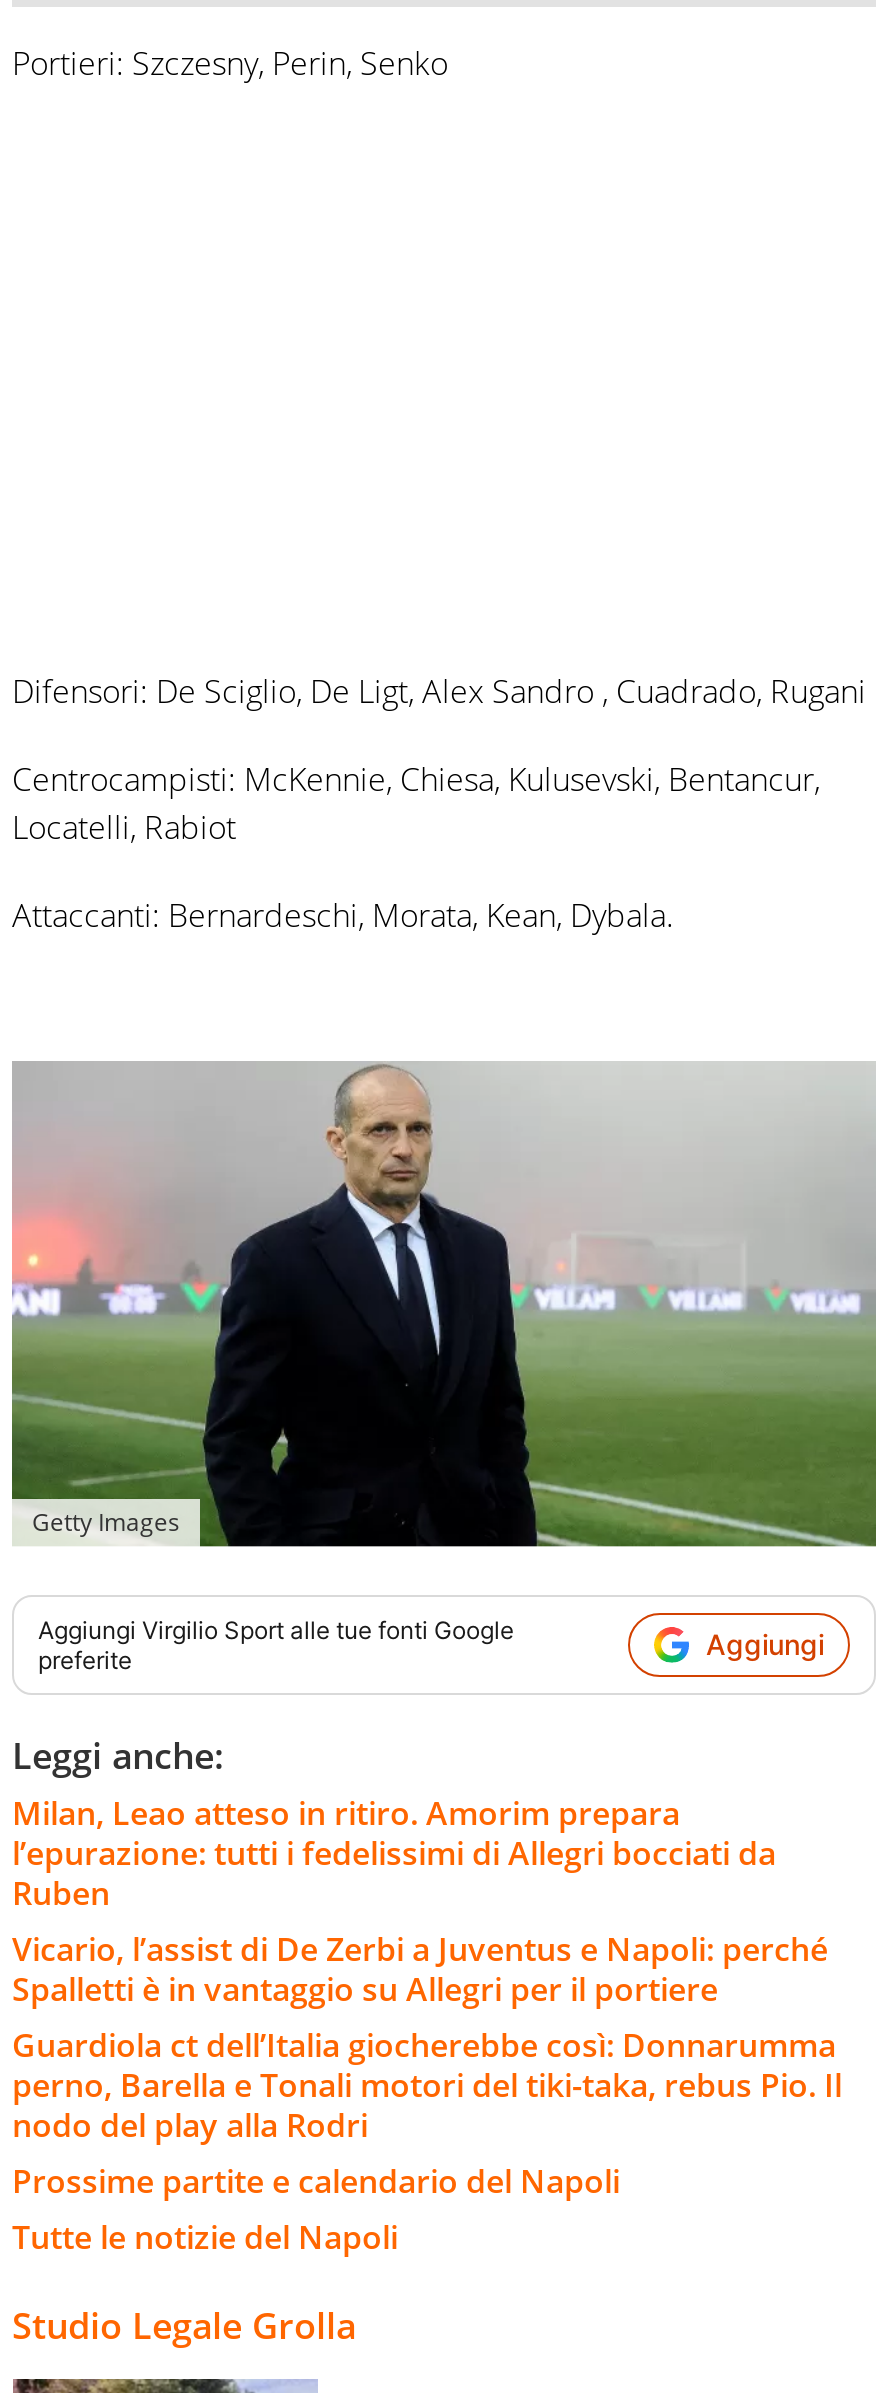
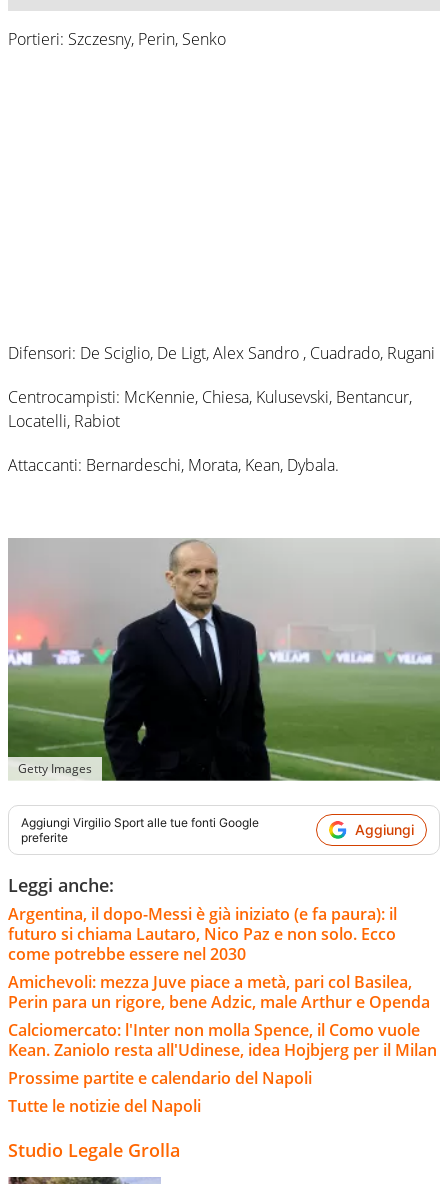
- Milan, Leao atteso in ritiro. Amorim prepara
- l’epurazione: tutti i fedelissimi di Allegri bocciati da
- Ruben
- Vicario, l’assist di De Zerbi a Juventus e Napoli: perché
- Spalletti è in vantaggio su Allegri per il portiere
- Guardiola ct dell’Italia giocherebbe così: Donnarumma
- perno, Barella e Tonali motori del tiki-taka, rebus Pio. Il
- nodo del play alla Rodri
+ Argentina, il dopo-Messi è già iniziato (e fa paura): il
+ futuro si chiama Lautaro, Nico Paz e non solo. Ecco
+ come potrebbe essere nel 2030
+ Amichevoli: mezza Juve piace a metà, pari col Basilea,
+ Perin para un rigore, bene Adzic, male Arthur e Openda
+ Calciomercato: l'Inter non molla Spence, il Como vuole
+ Kean. Zaniolo resta all'Udinese, idea Hojbjerg per il Milan
